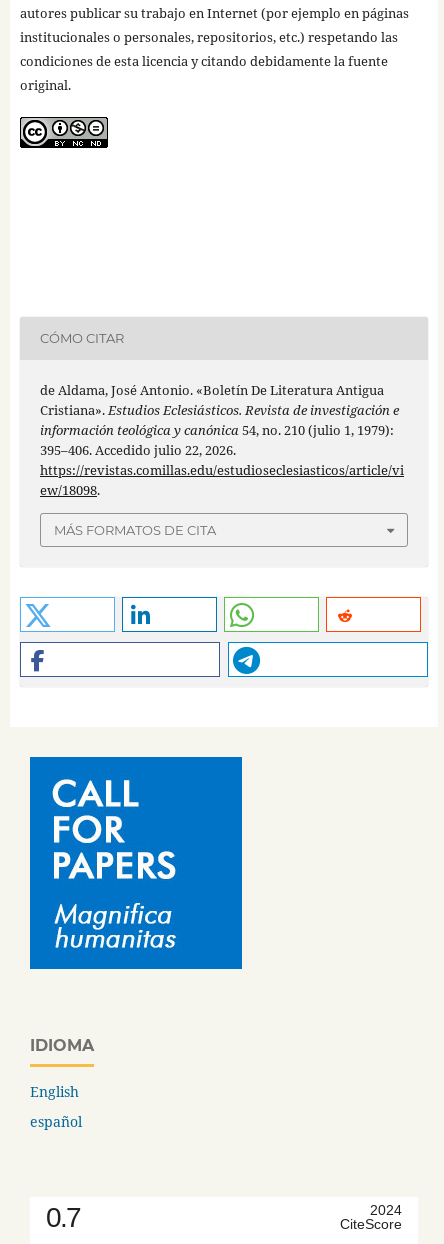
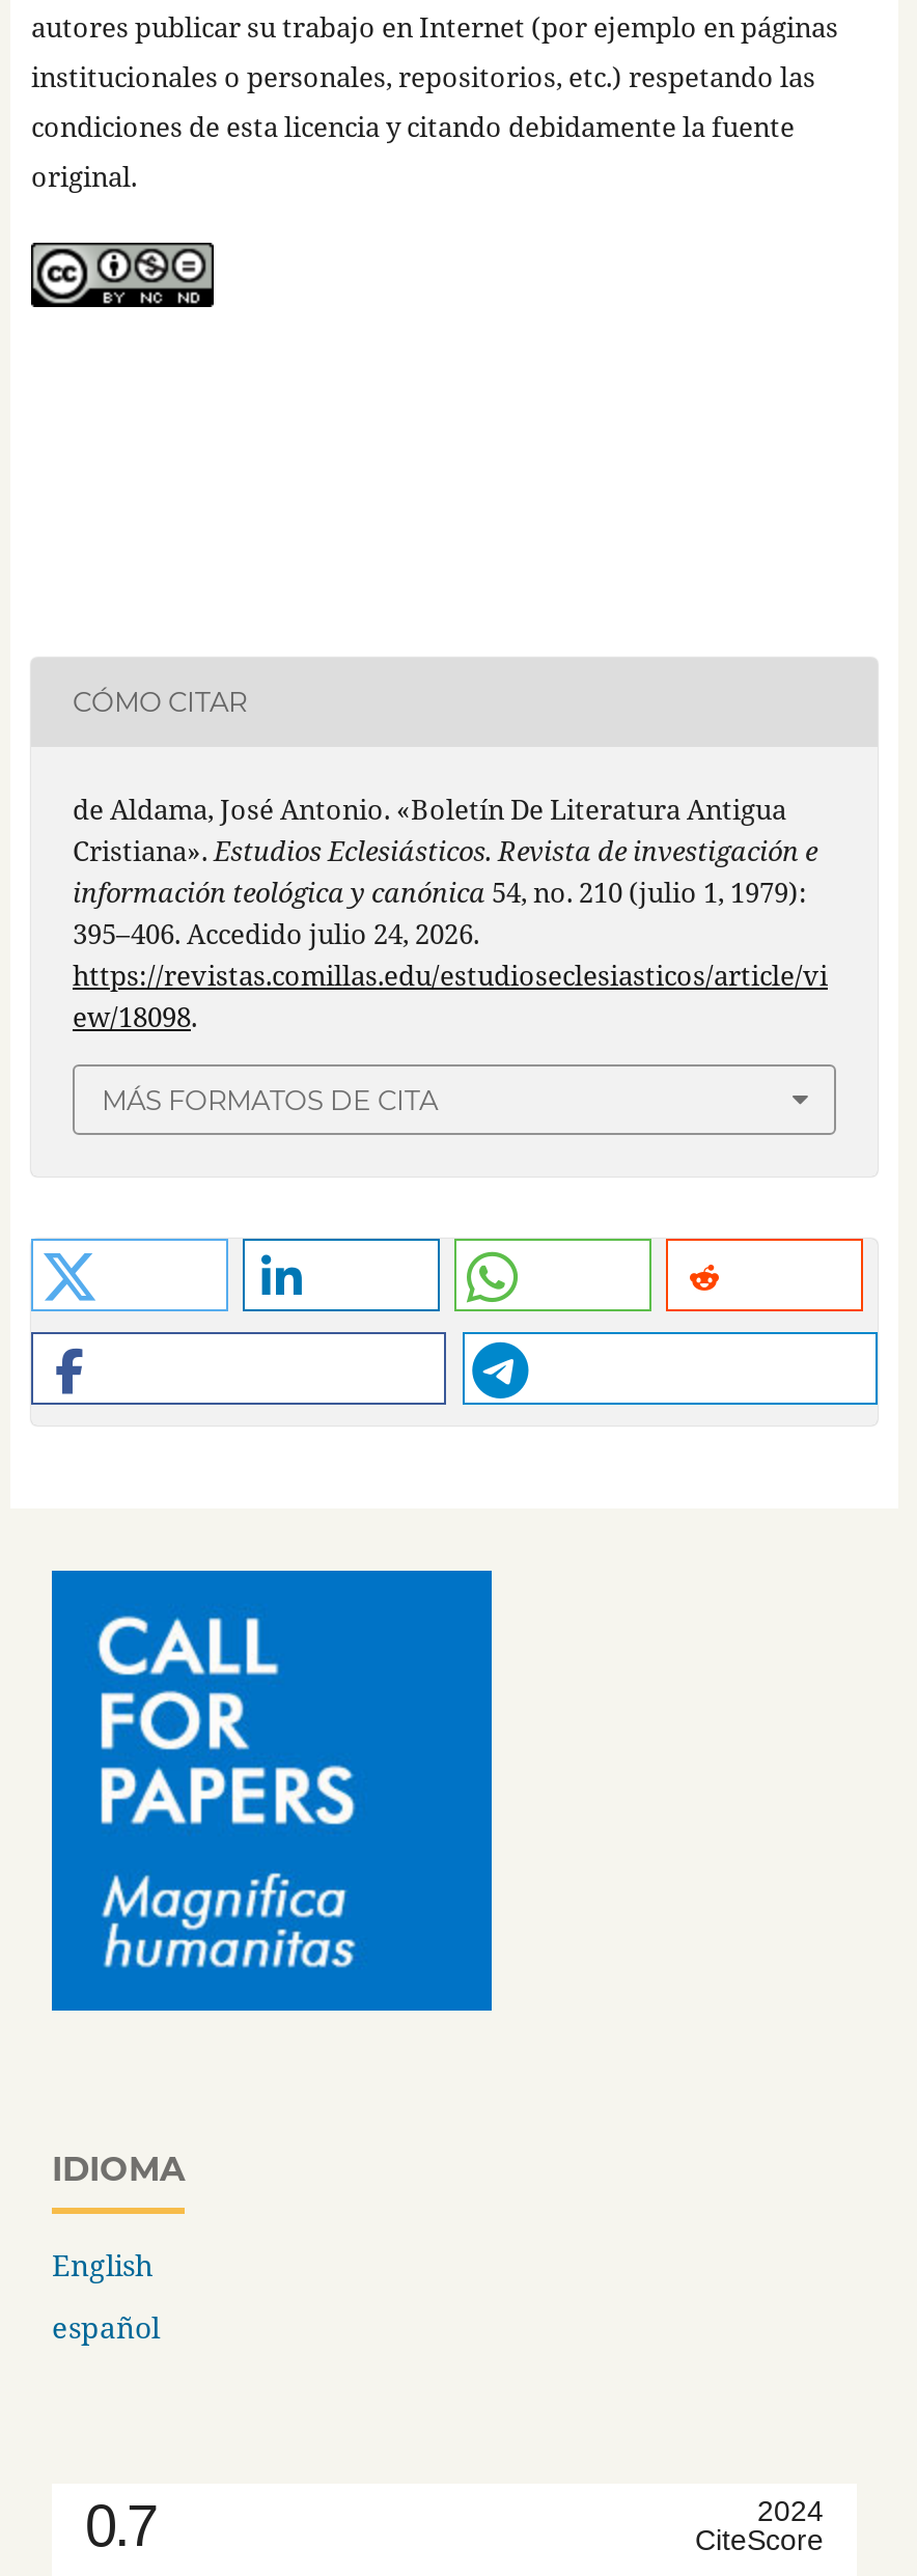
- 395–406. Accedido julio 22, 2026.
+ 395–406. Accedido julio 24, 2026.
